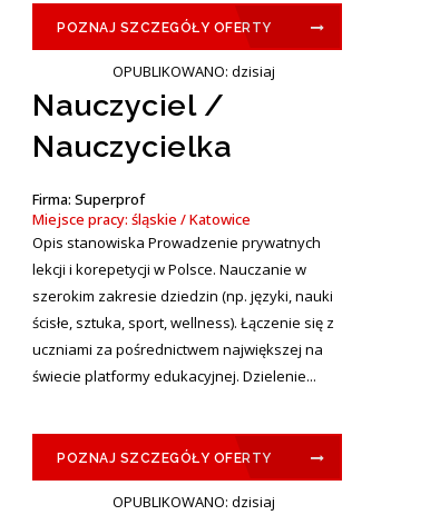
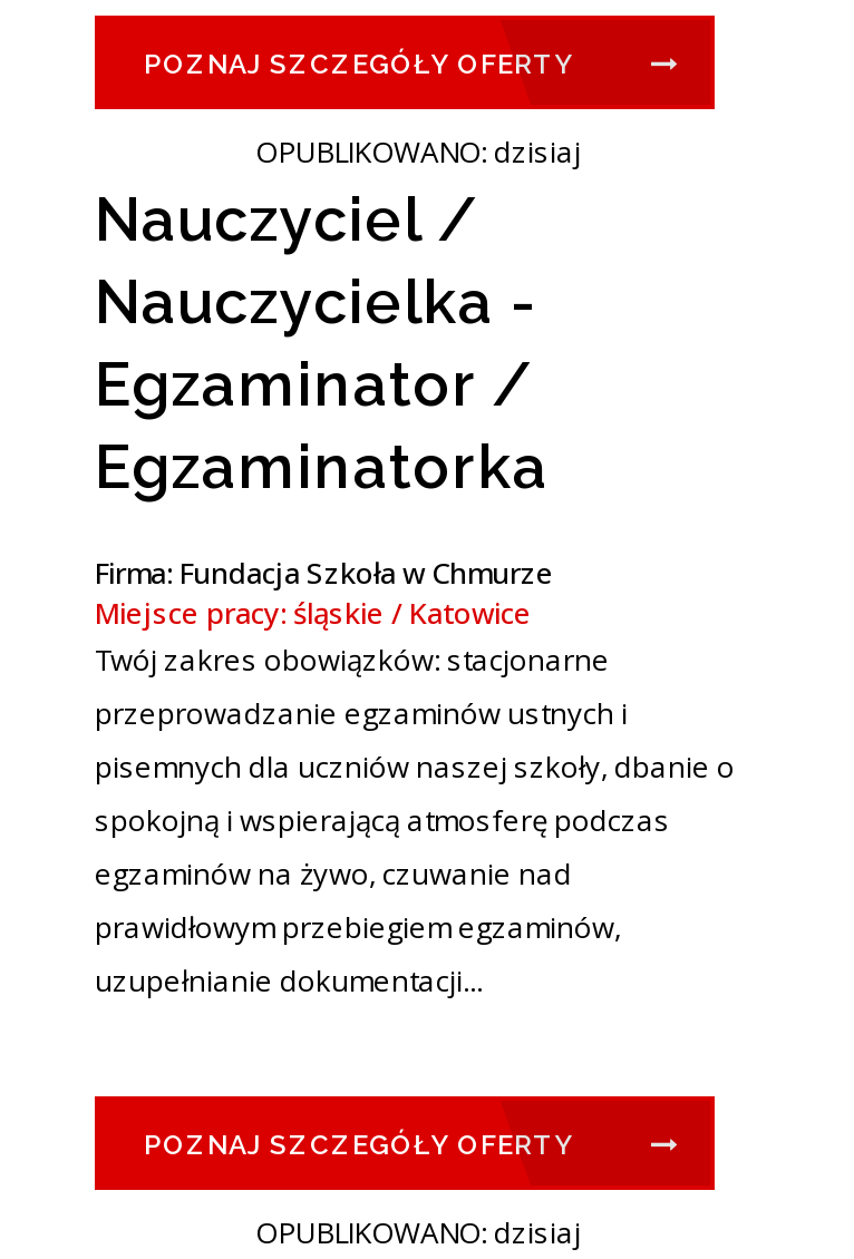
- Nauczycielka
+ Nauczycielka -
+ Egzaminator /
+ Egzaminatorka

- Firma: Superprof
+ Firma: Fundacja Szkoła w Chmurze

- Opis stanowiska Prowadzenie prywatnych
- lekcji i korepetycji w Polsce. Nauczanie w
- szerokim zakresie dziedzin (np. języki, nauki
- ścisłe, sztuka, sport, wellness). Łączenie się z
- uczniami za pośrednictwem największej na
- świecie platformy edukacyjnej. Dzielenie...
+ Twój zakres obowiązków: stacjonarne
+ przeprowadzanie egzaminów ustnych i
+ pisemnych dla uczniów naszej szkoły, dbanie o
+ spokojną i wspierającą atmosferę podczas
+ egzaminów na żywo, czuwanie nad
+ prawidłowym przebiegiem egzaminów,
+ uzupełnianie dokumentacji...
